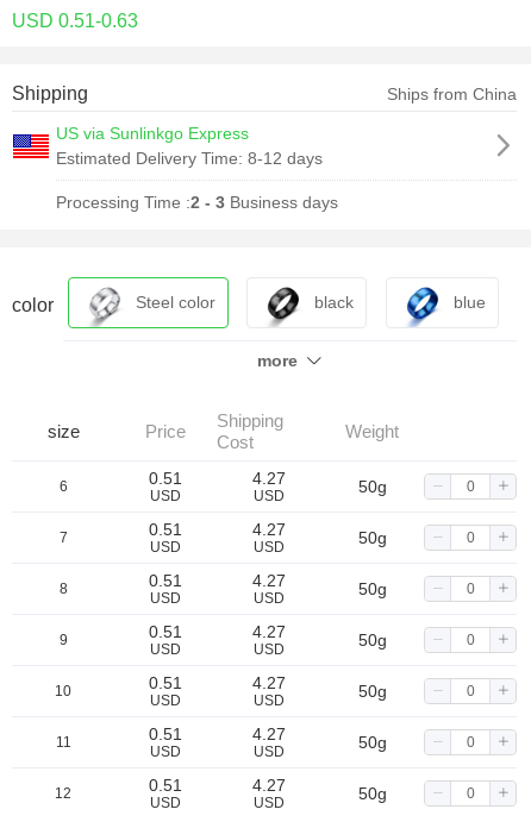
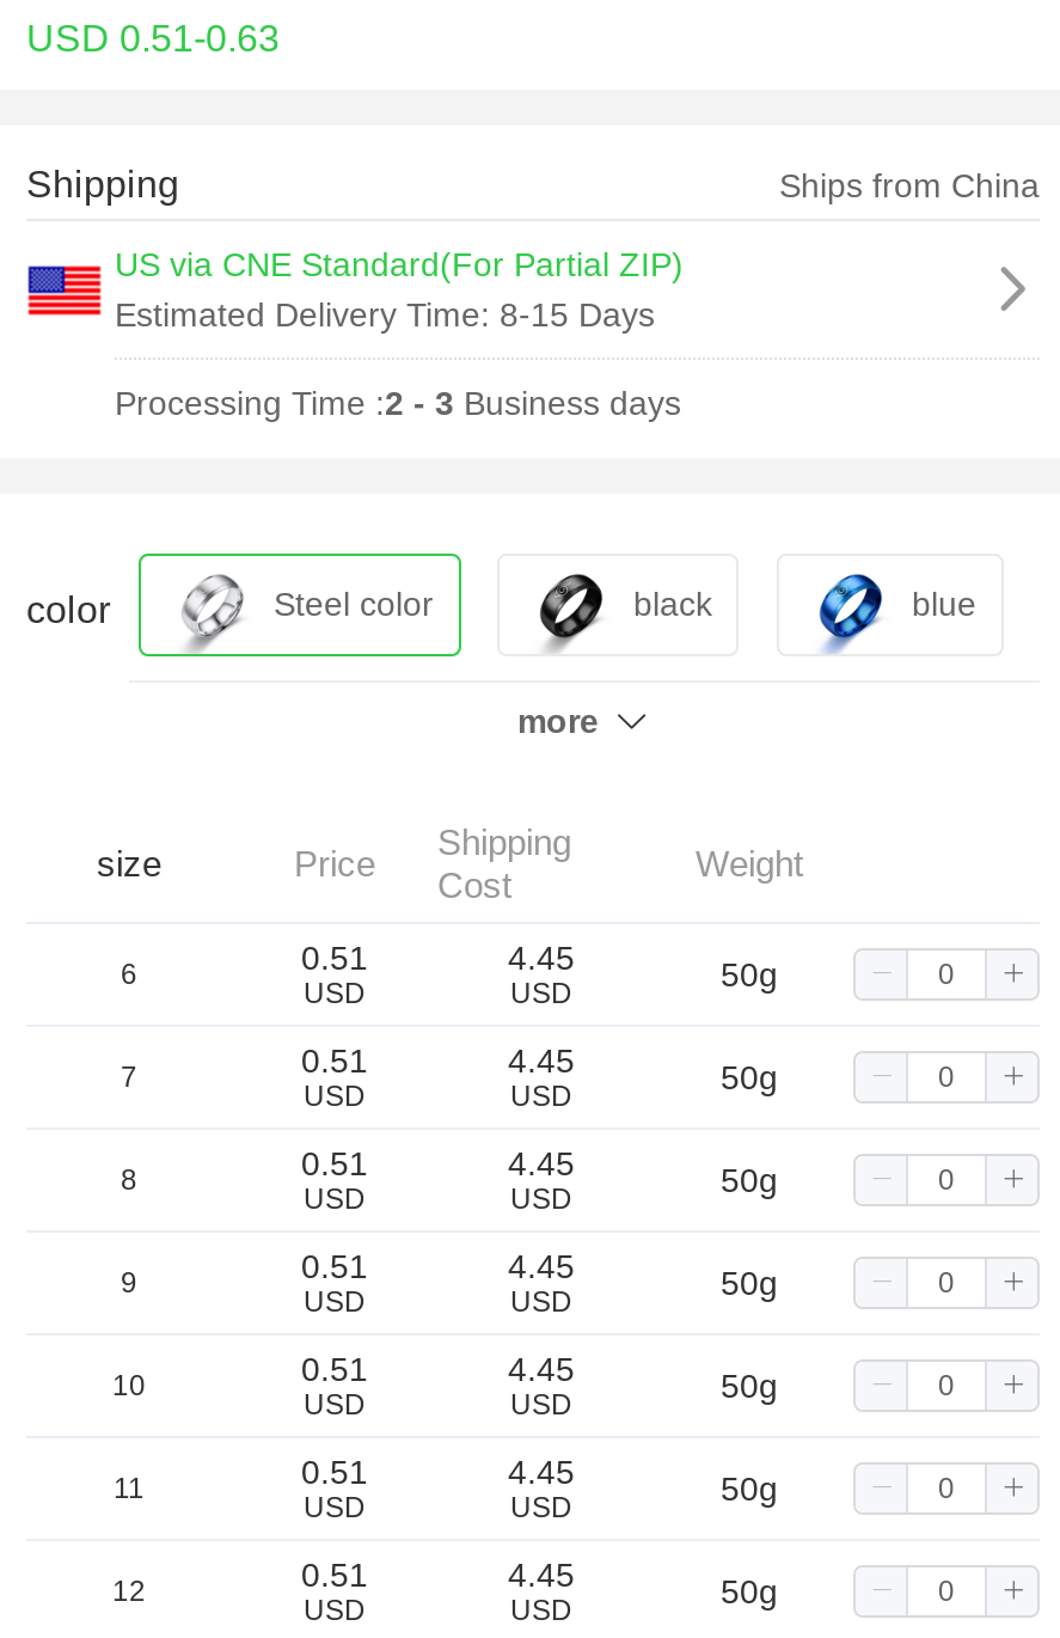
- US via Sunlinkgo Express
- Estimated Delivery Time: 8-12 days
+ US via CNE Standard(For Partial ZIP)
+ Estimated Delivery Time: 8-15 Days

- 4.27
+ 4.45

- 4.27
+ 4.45

- 4.27
+ 4.45

- 4.27
+ 4.45

- 4.27
+ 4.45

- 4.27
+ 4.45

- 4.27
+ 4.45
